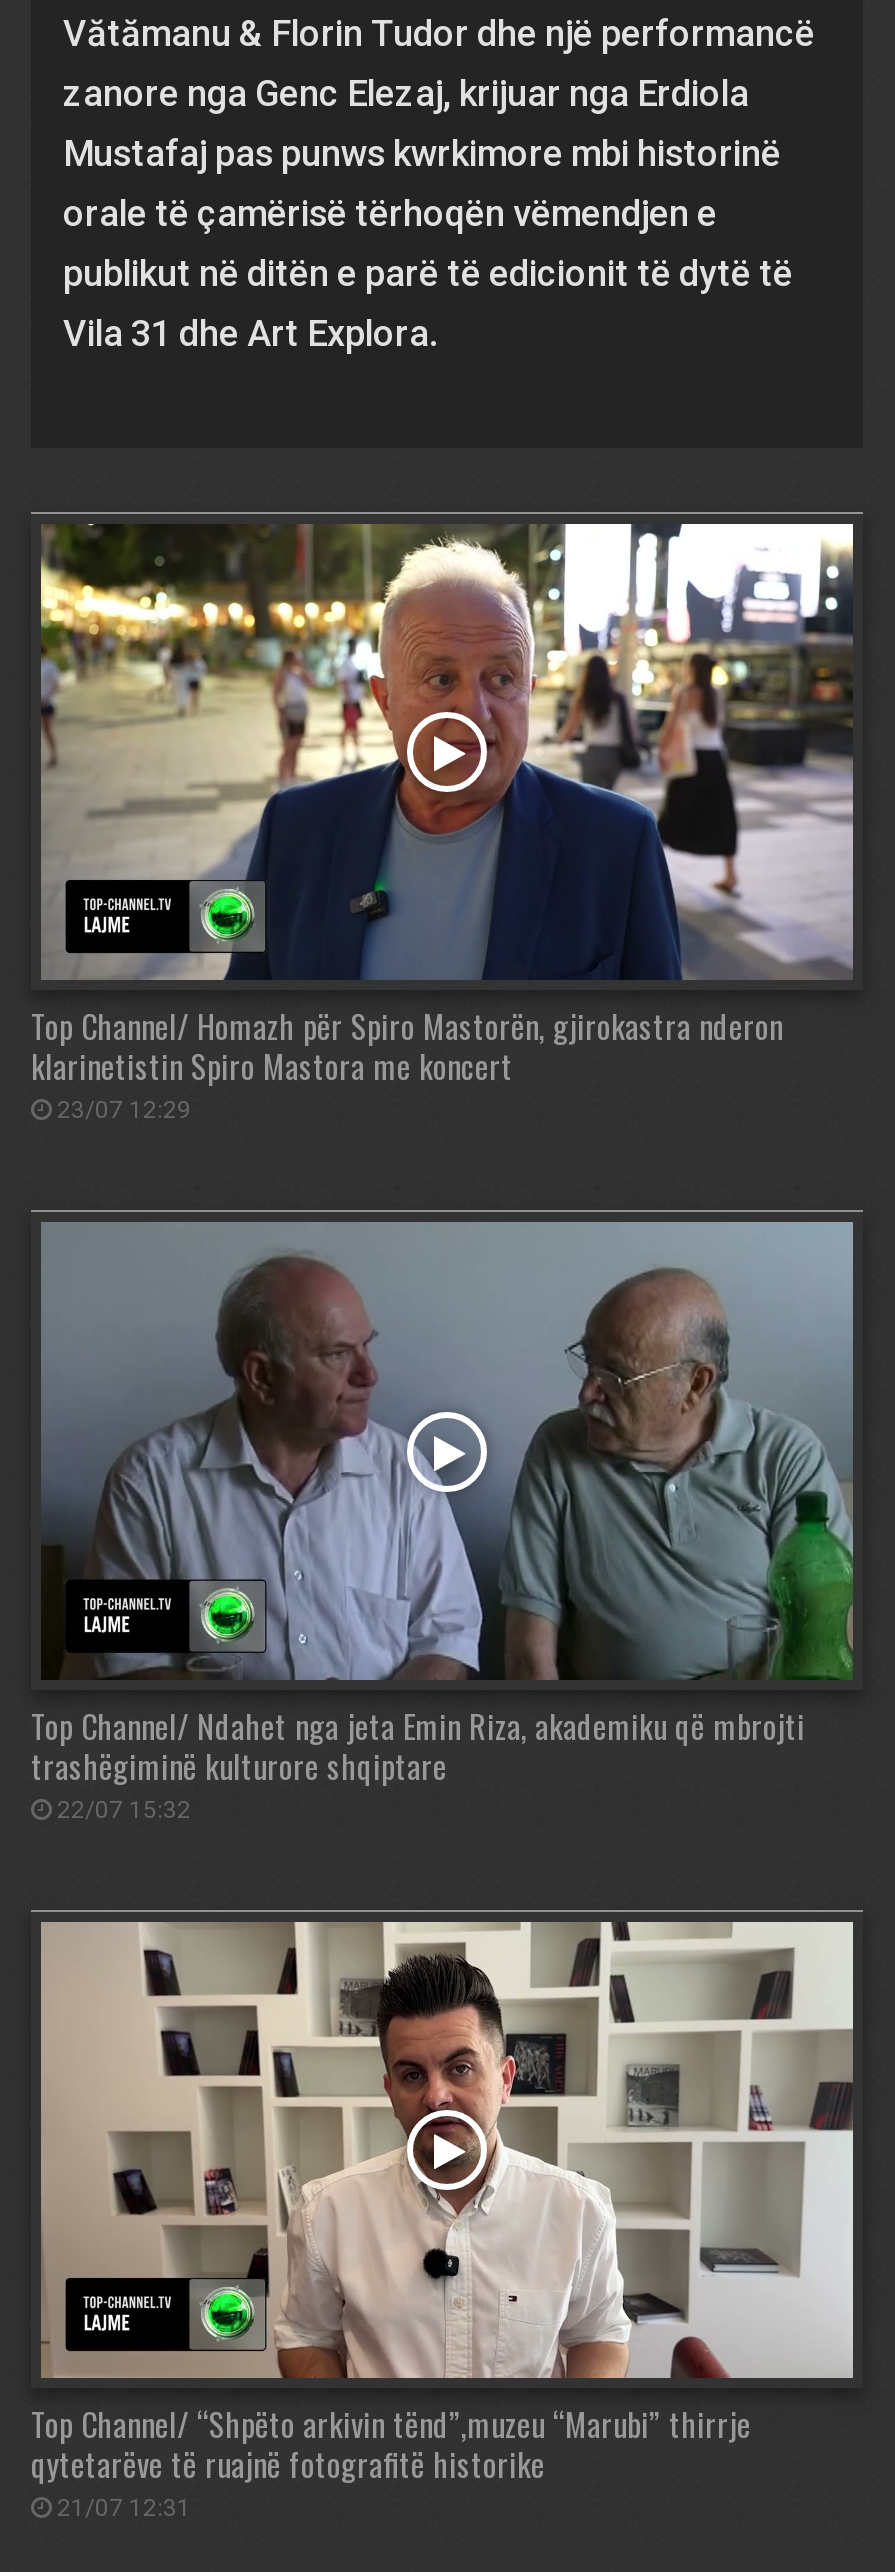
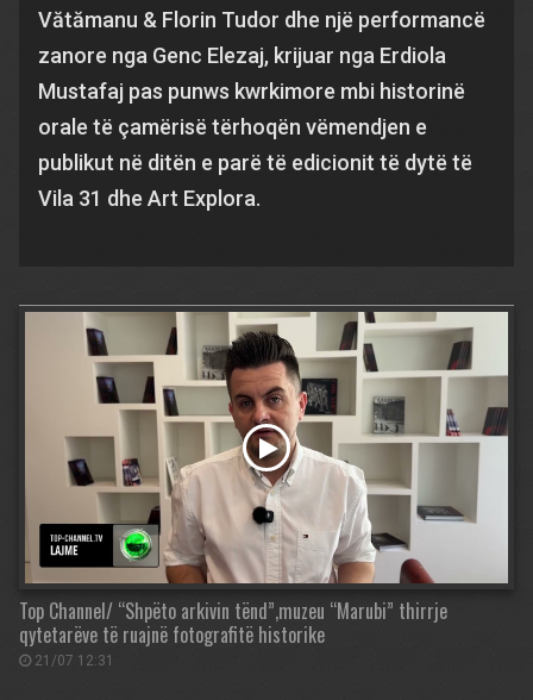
- [image]
- Top Channel/ Homazh për Spiro Mastorën, gjirokastra nderon
- klarinetistin Spiro Mastora me koncert
- 23/07 12:29

- [image]
- Top Channel/ Ndahet nga jeta Emin Riza, akademiku që mbrojti
- trashëgiminë kulturore shqiptare
- 22/07 15:32
